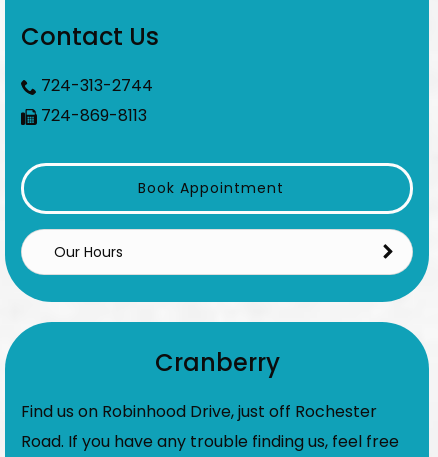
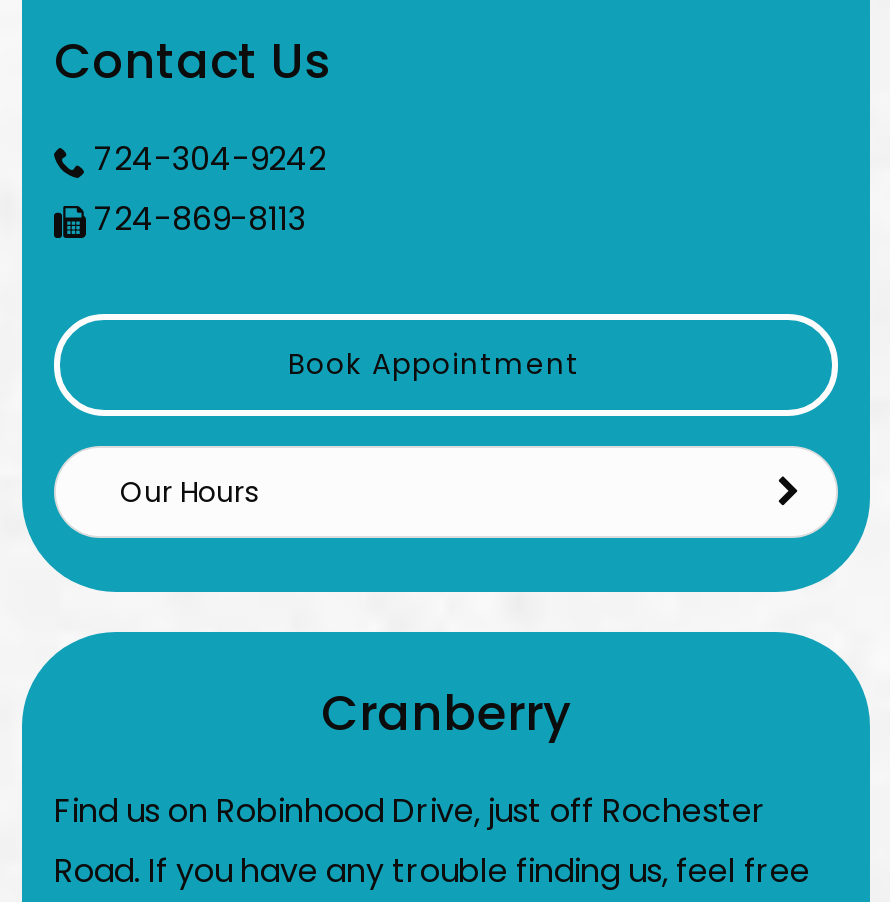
- 724-313-2744
+ 724-304-9242
